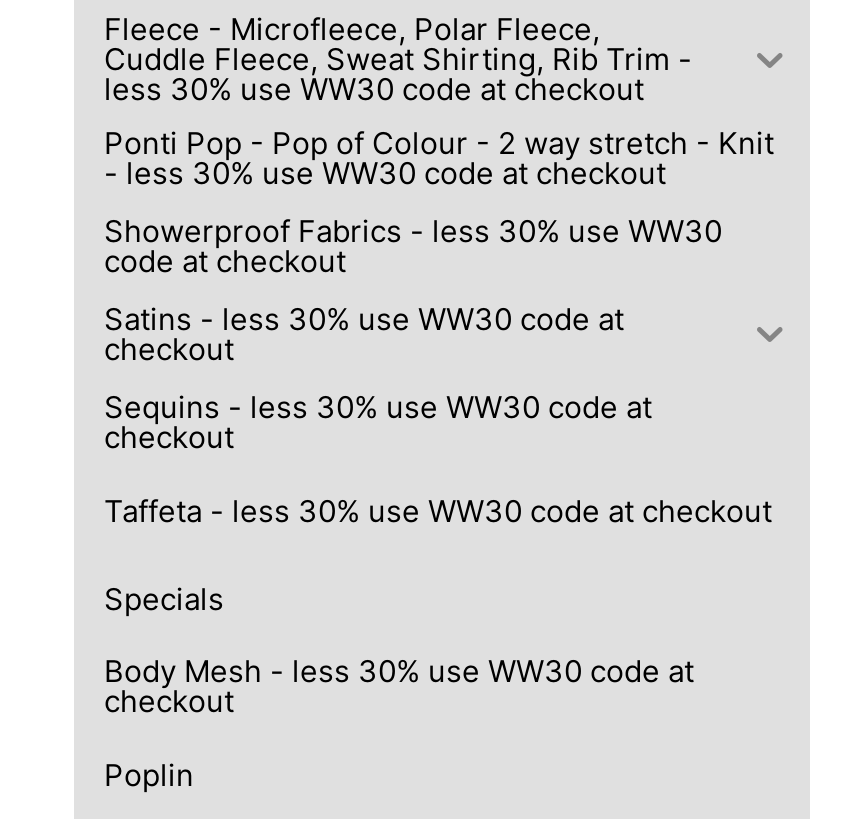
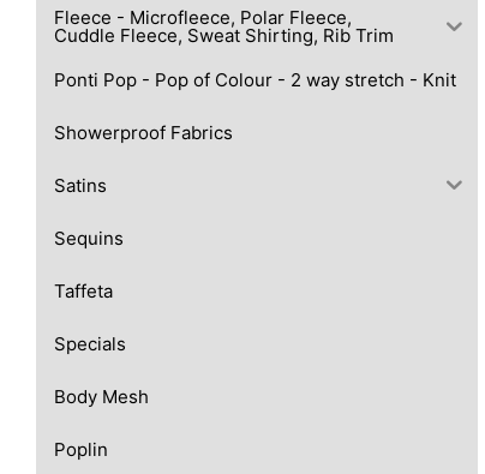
- Cuddle Fleece, Sweat Shirting, Rib Trim -
- less 30% use WW30 code at checkout
+ Cuddle Fleece, Sweat Shirting, Rib Trim

- - less 30% use WW30 code at checkout
- Showerproof Fabrics - less 30% use WW30
- code at checkout
- Satins - less 30% use WW30 code at
- checkout
- Sequins - less 30% use WW30 code at
- checkout
- Taffeta - less 30% use WW30 code at checkout
+ Showerproof Fabrics
+ Satins
+ Sequins
+ Taffeta

- Body Mesh - less 30% use WW30 code at
- checkout
+ Body Mesh
